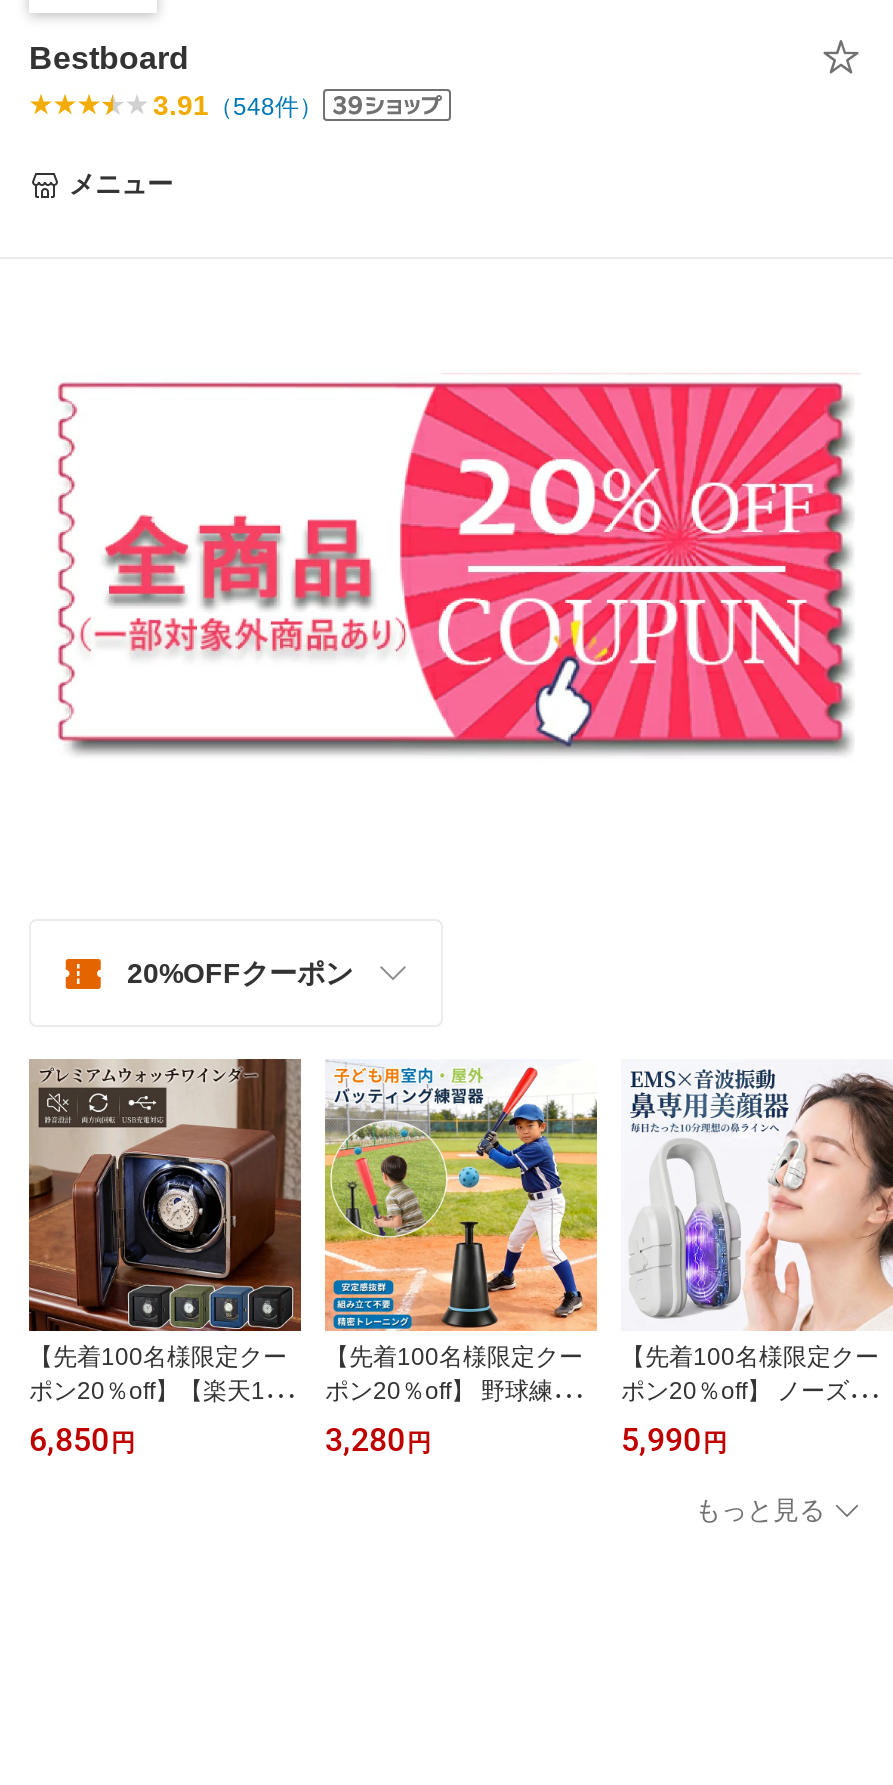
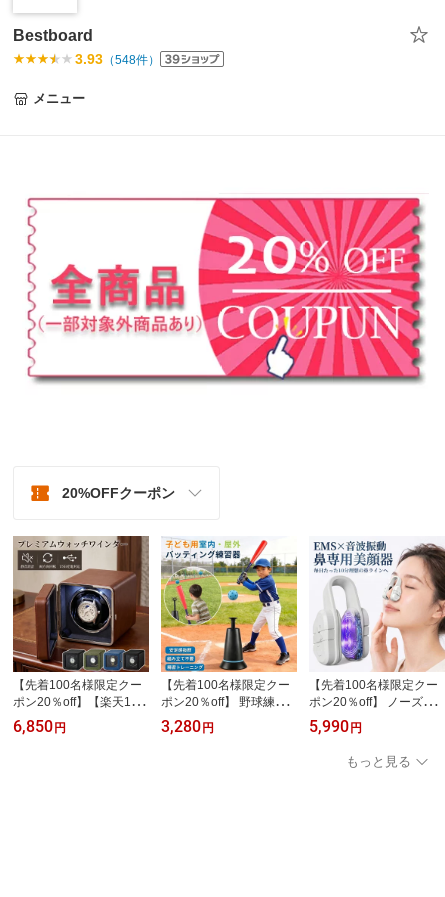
- 3.91（548件）
+ 3.93（548件）
